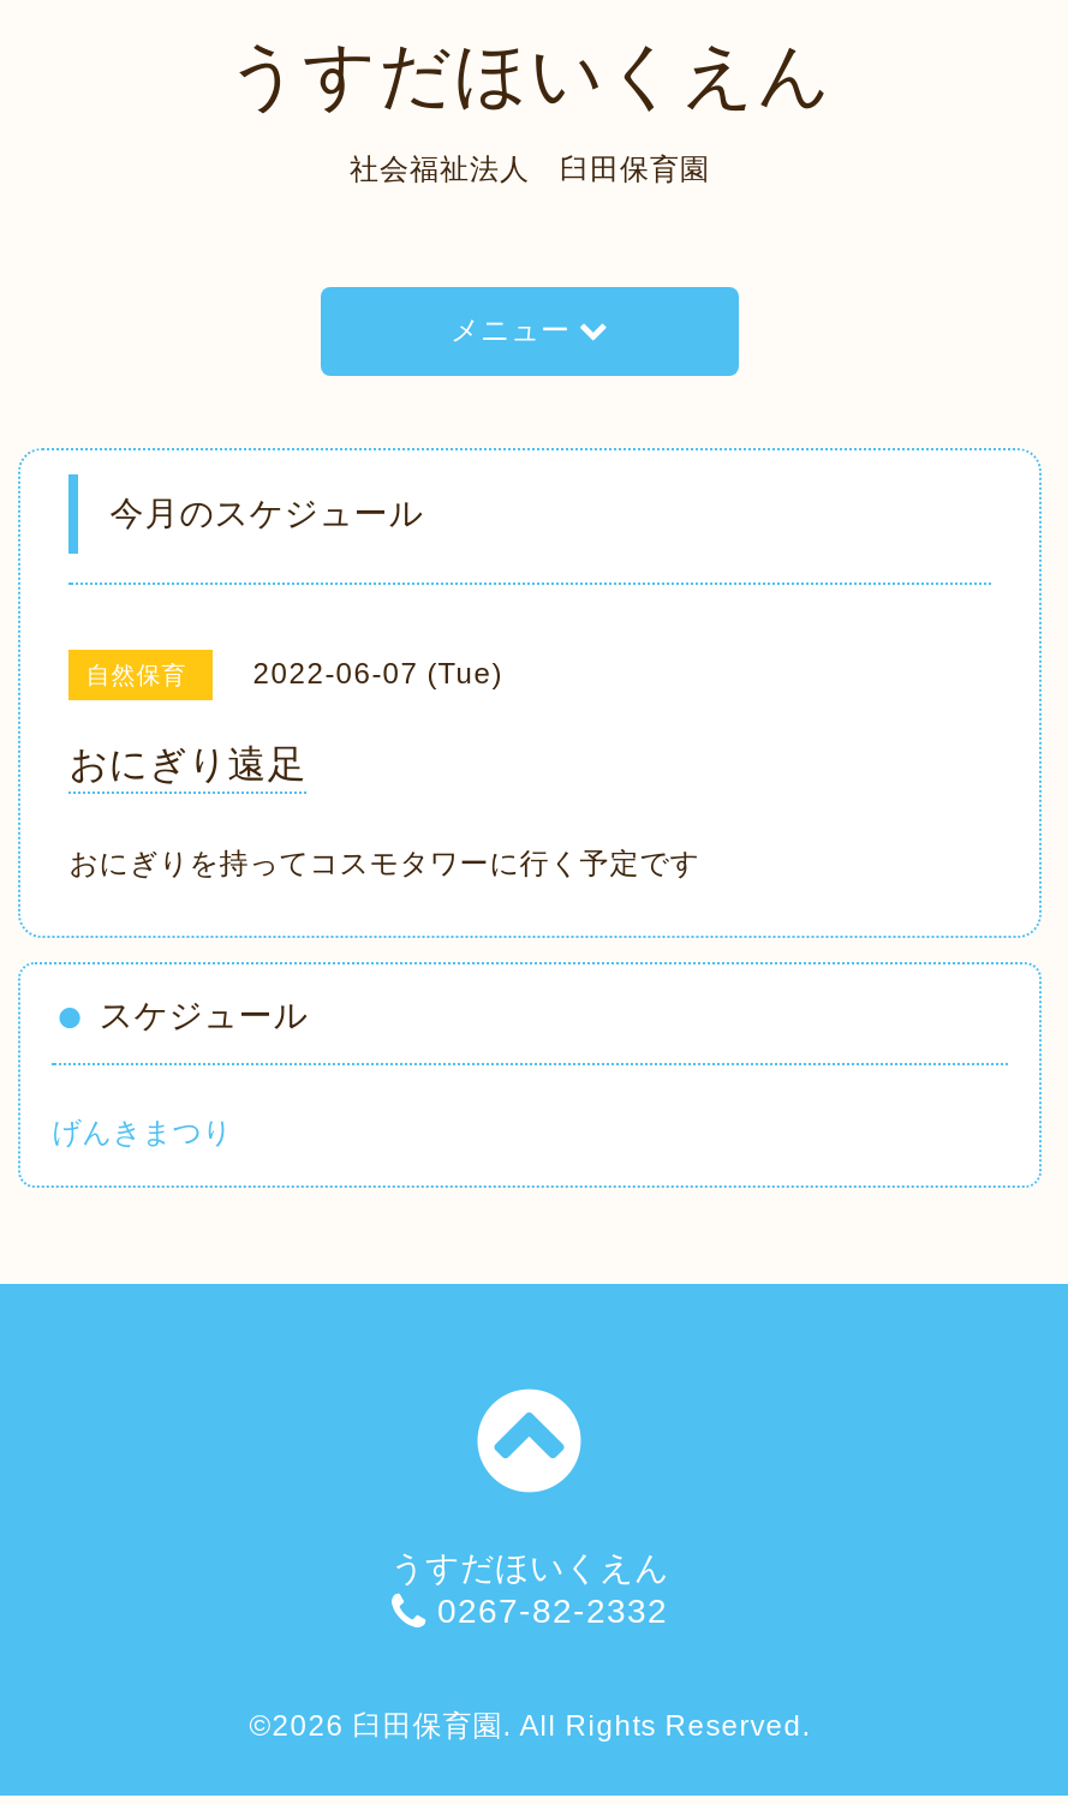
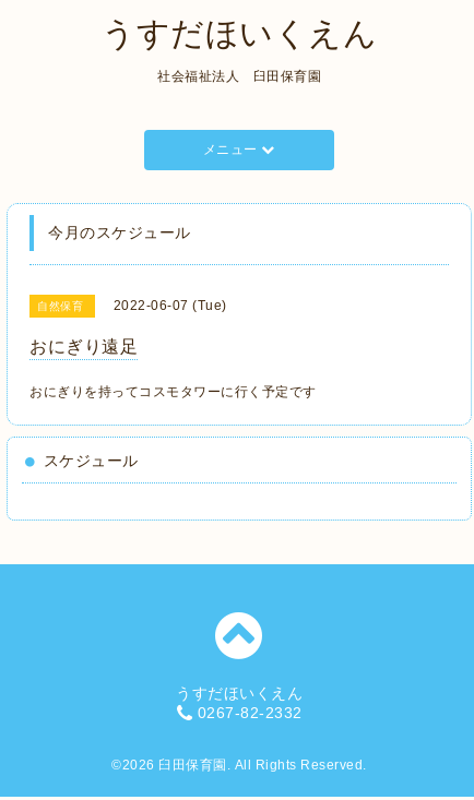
- げんきまつり
